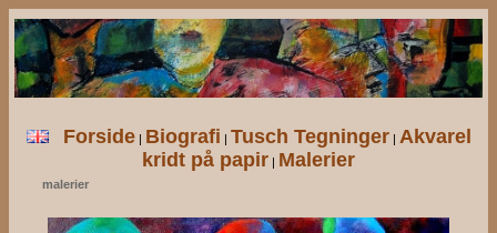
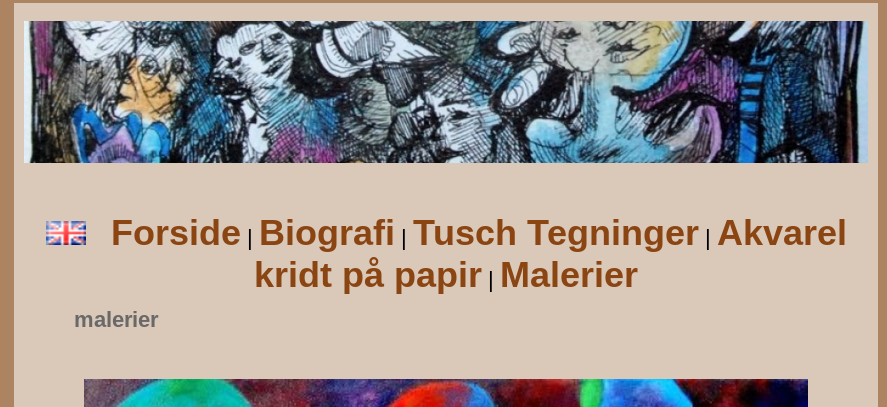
- [image]
+ [image]
